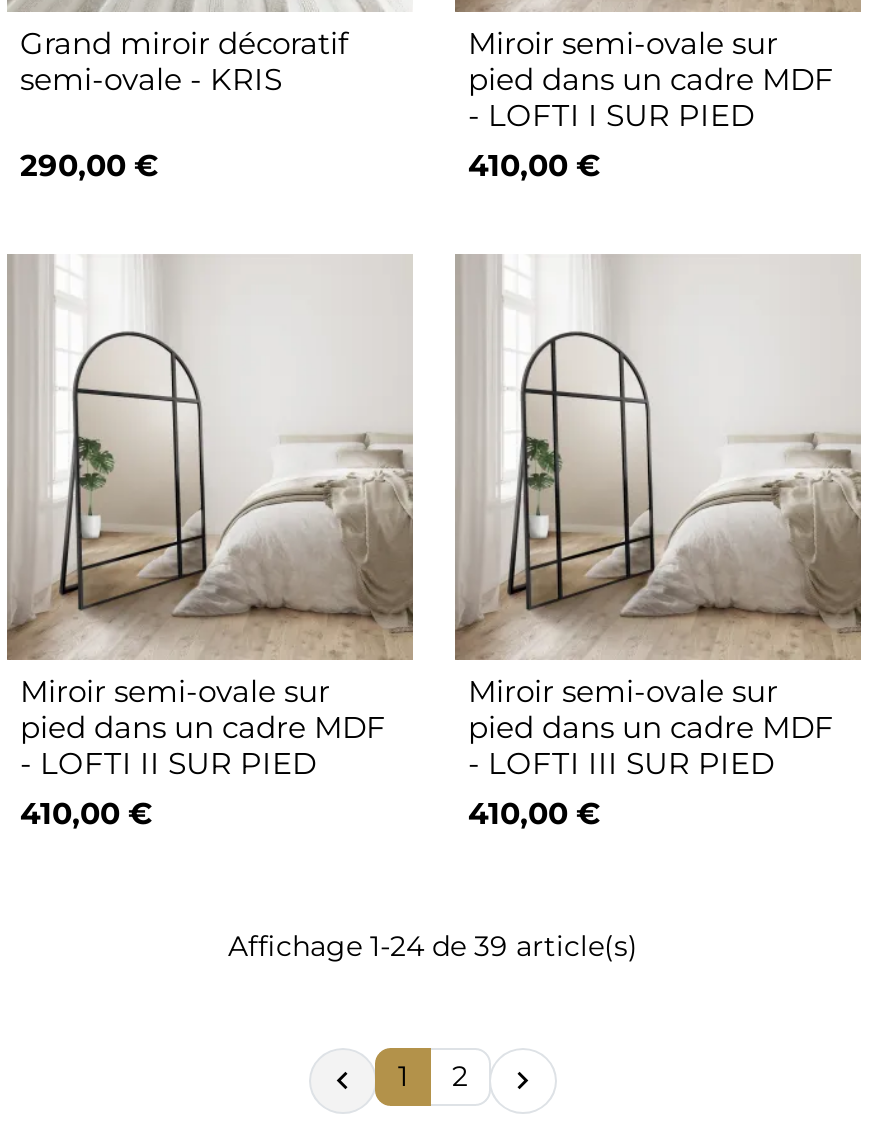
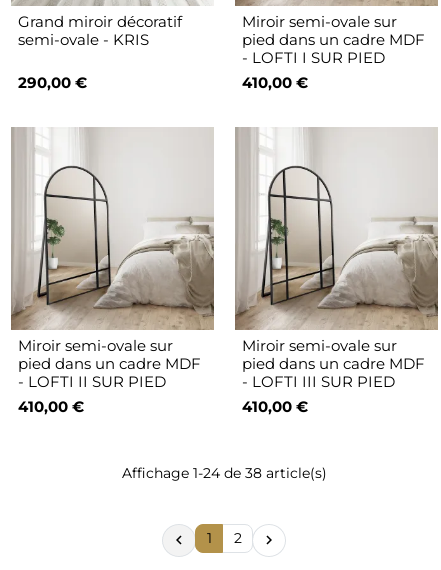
- Affichage 1-24 de 39 article(s)
+ Affichage 1-24 de 38 article(s)
